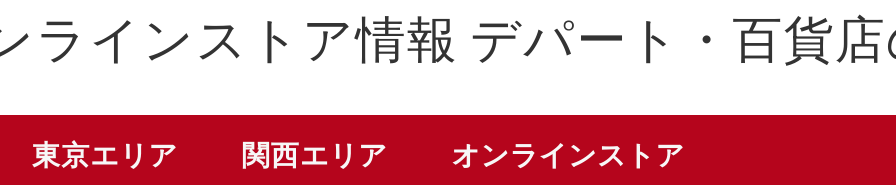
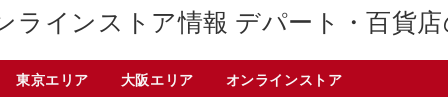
- 関西エリア
+ 大阪エリア
